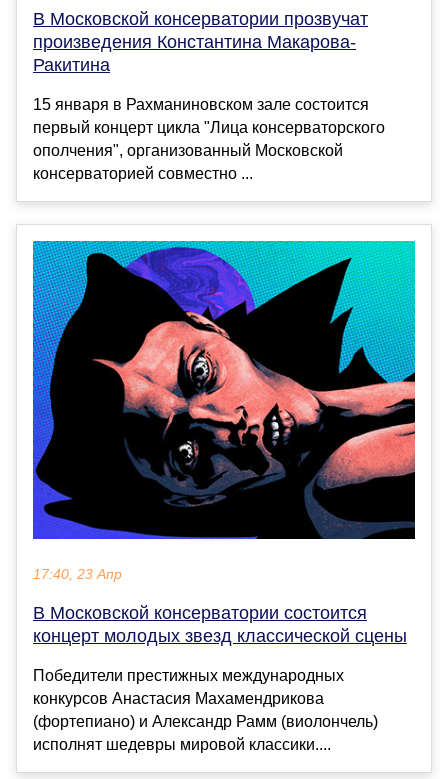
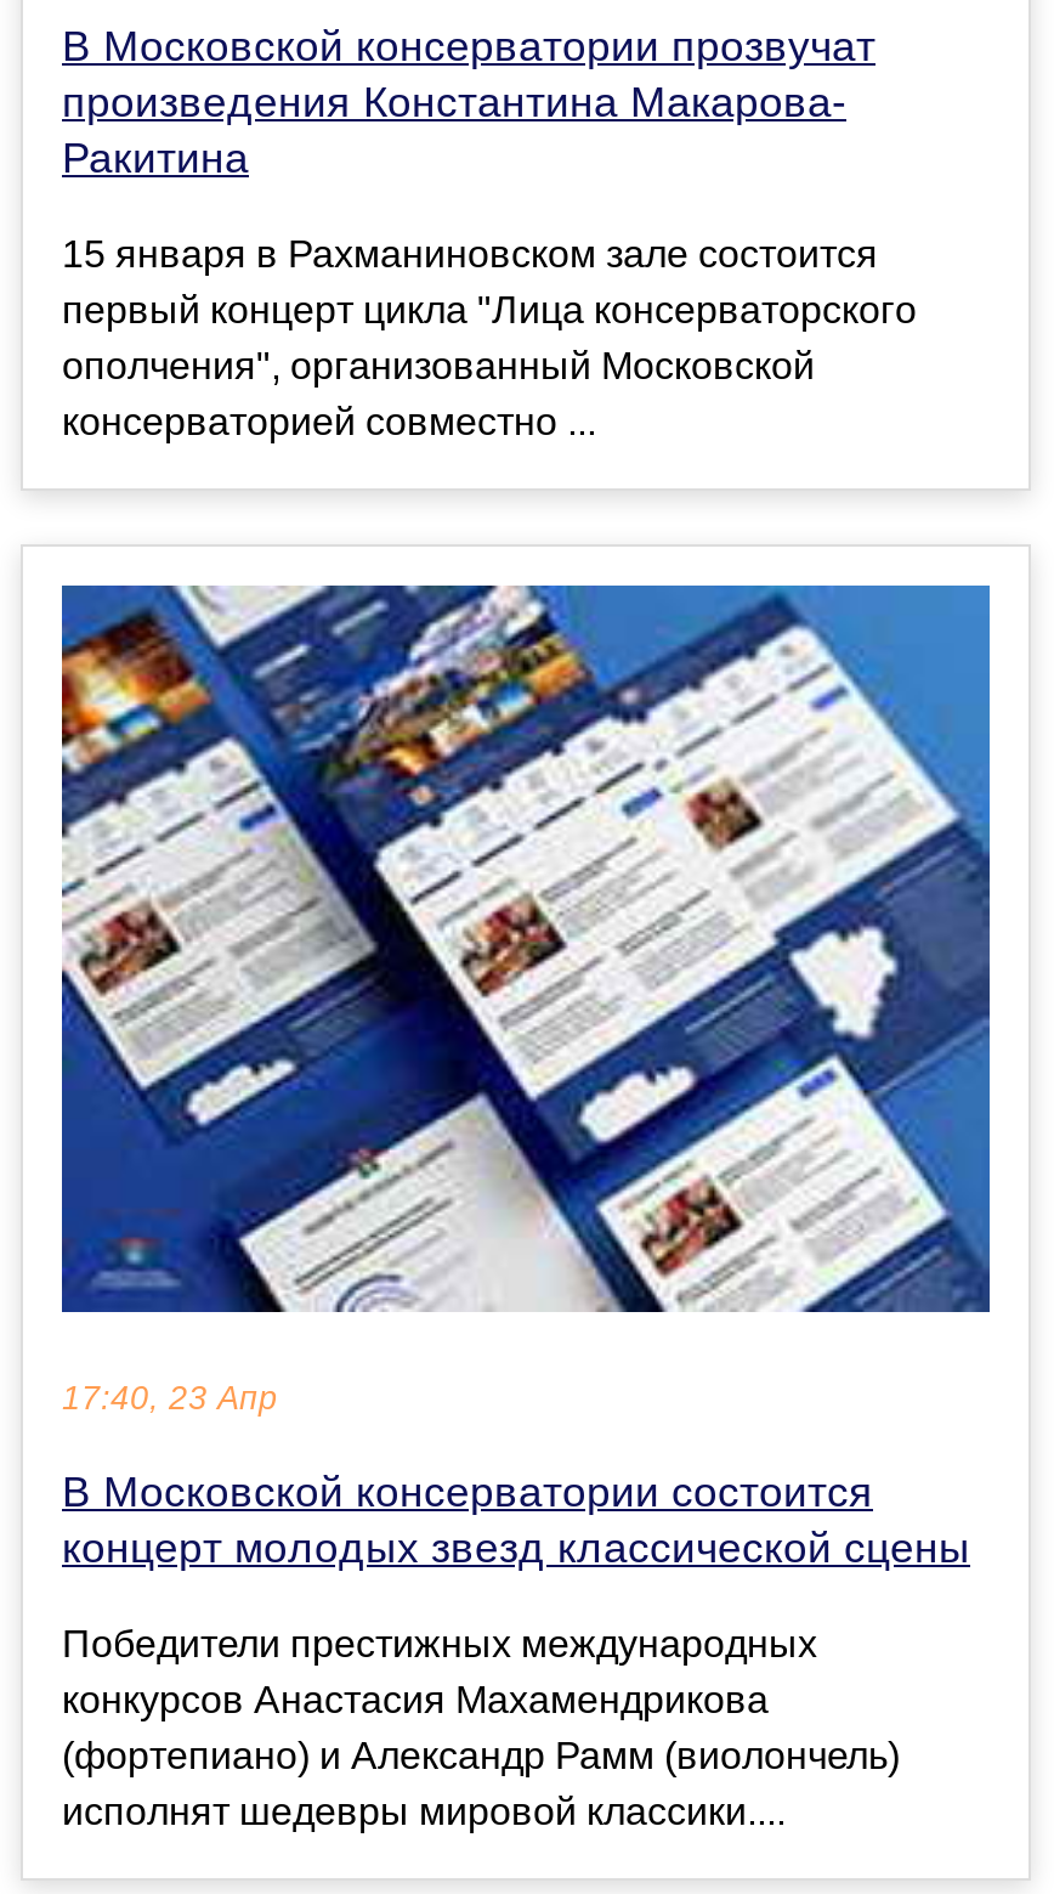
- [image]
+ [image]
